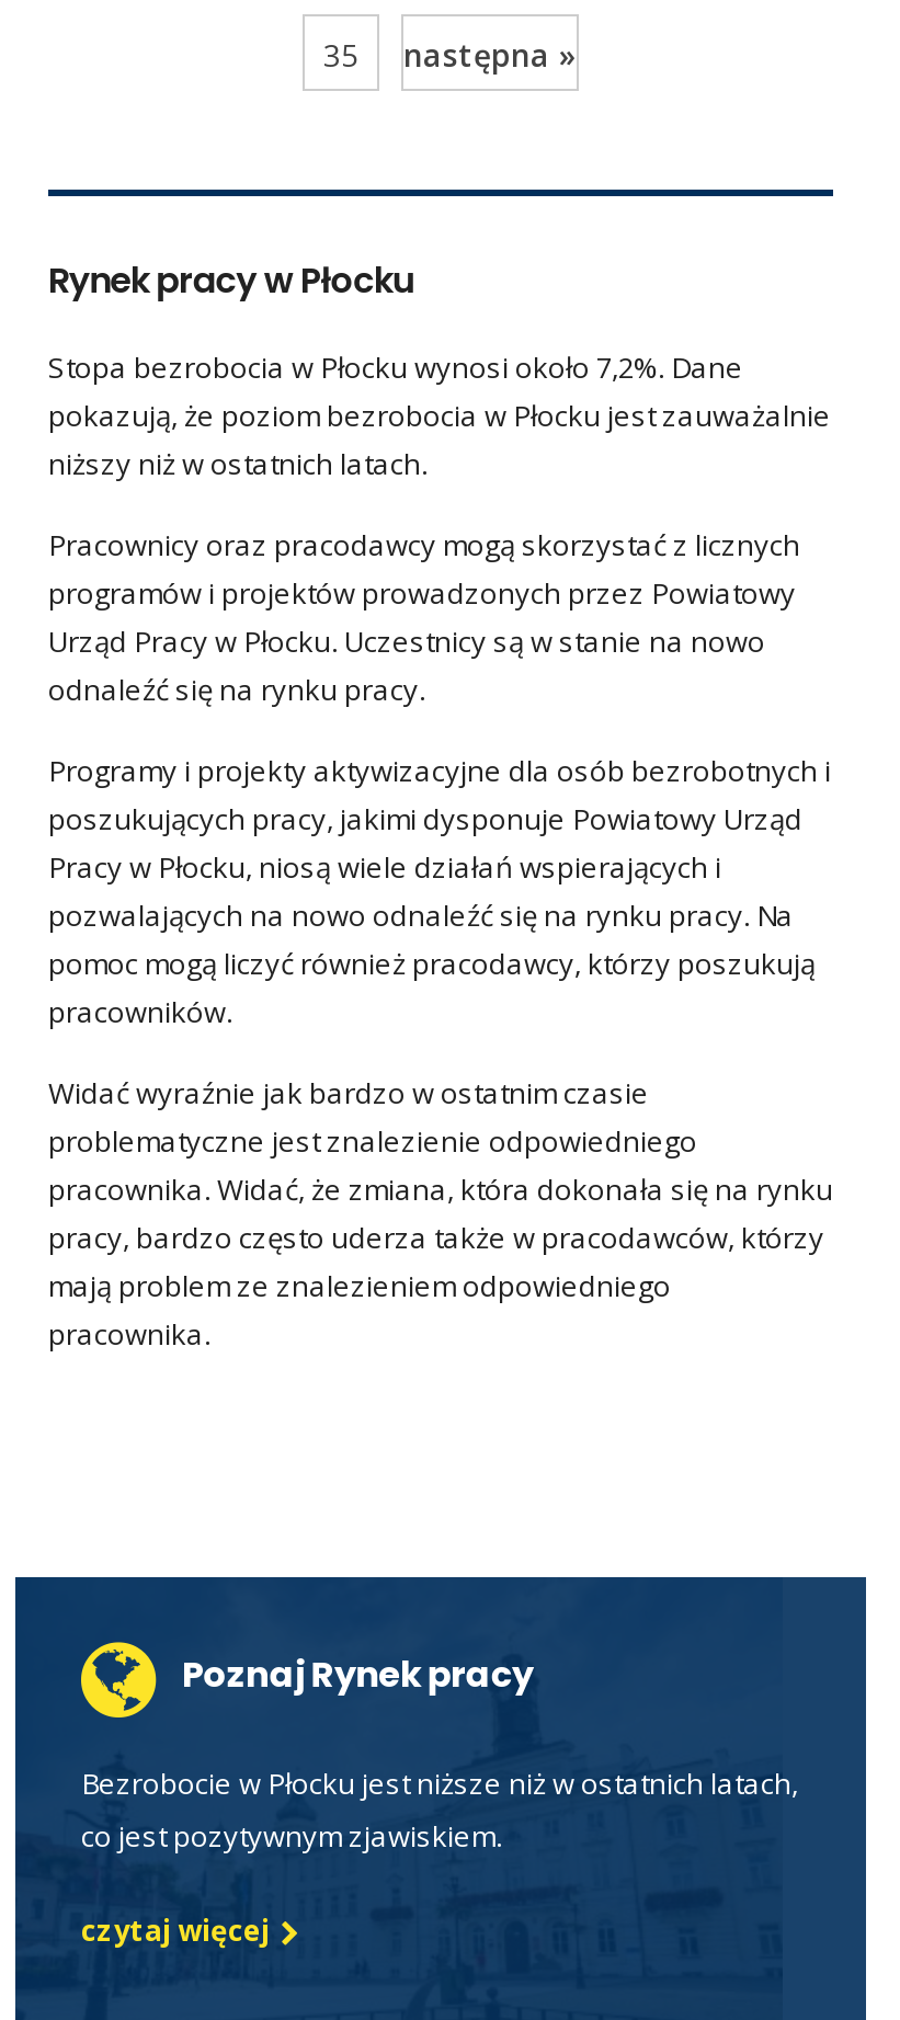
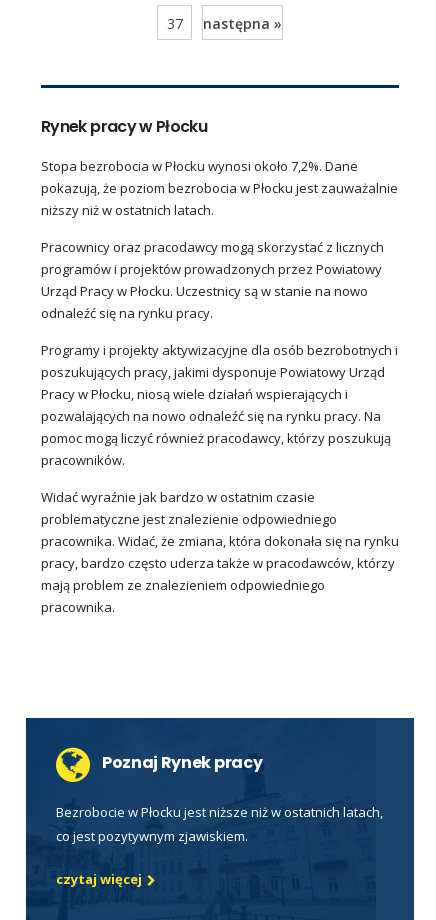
- 35 następna »
+ 37 następna »
